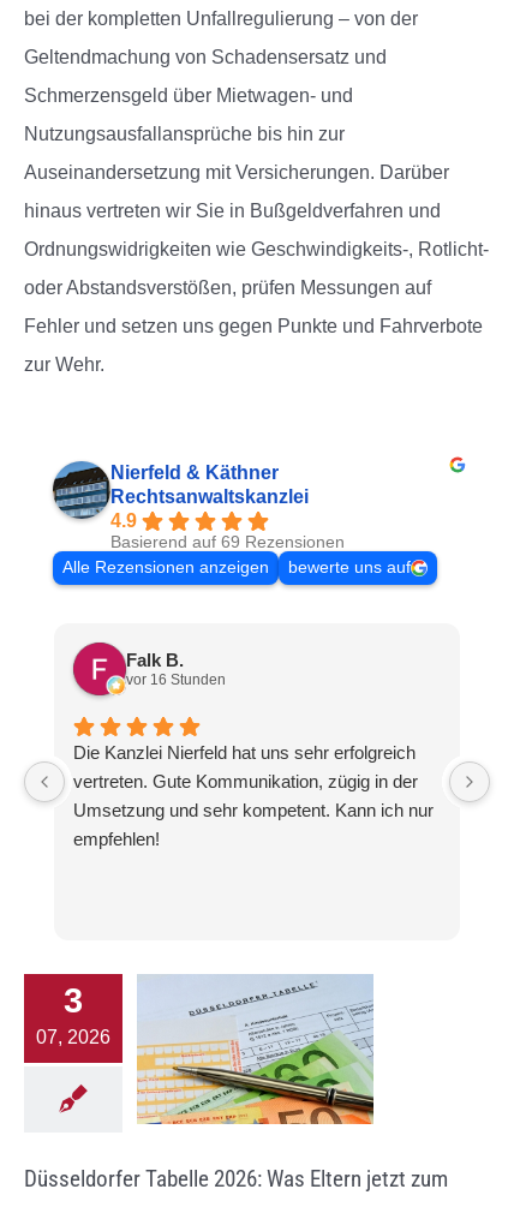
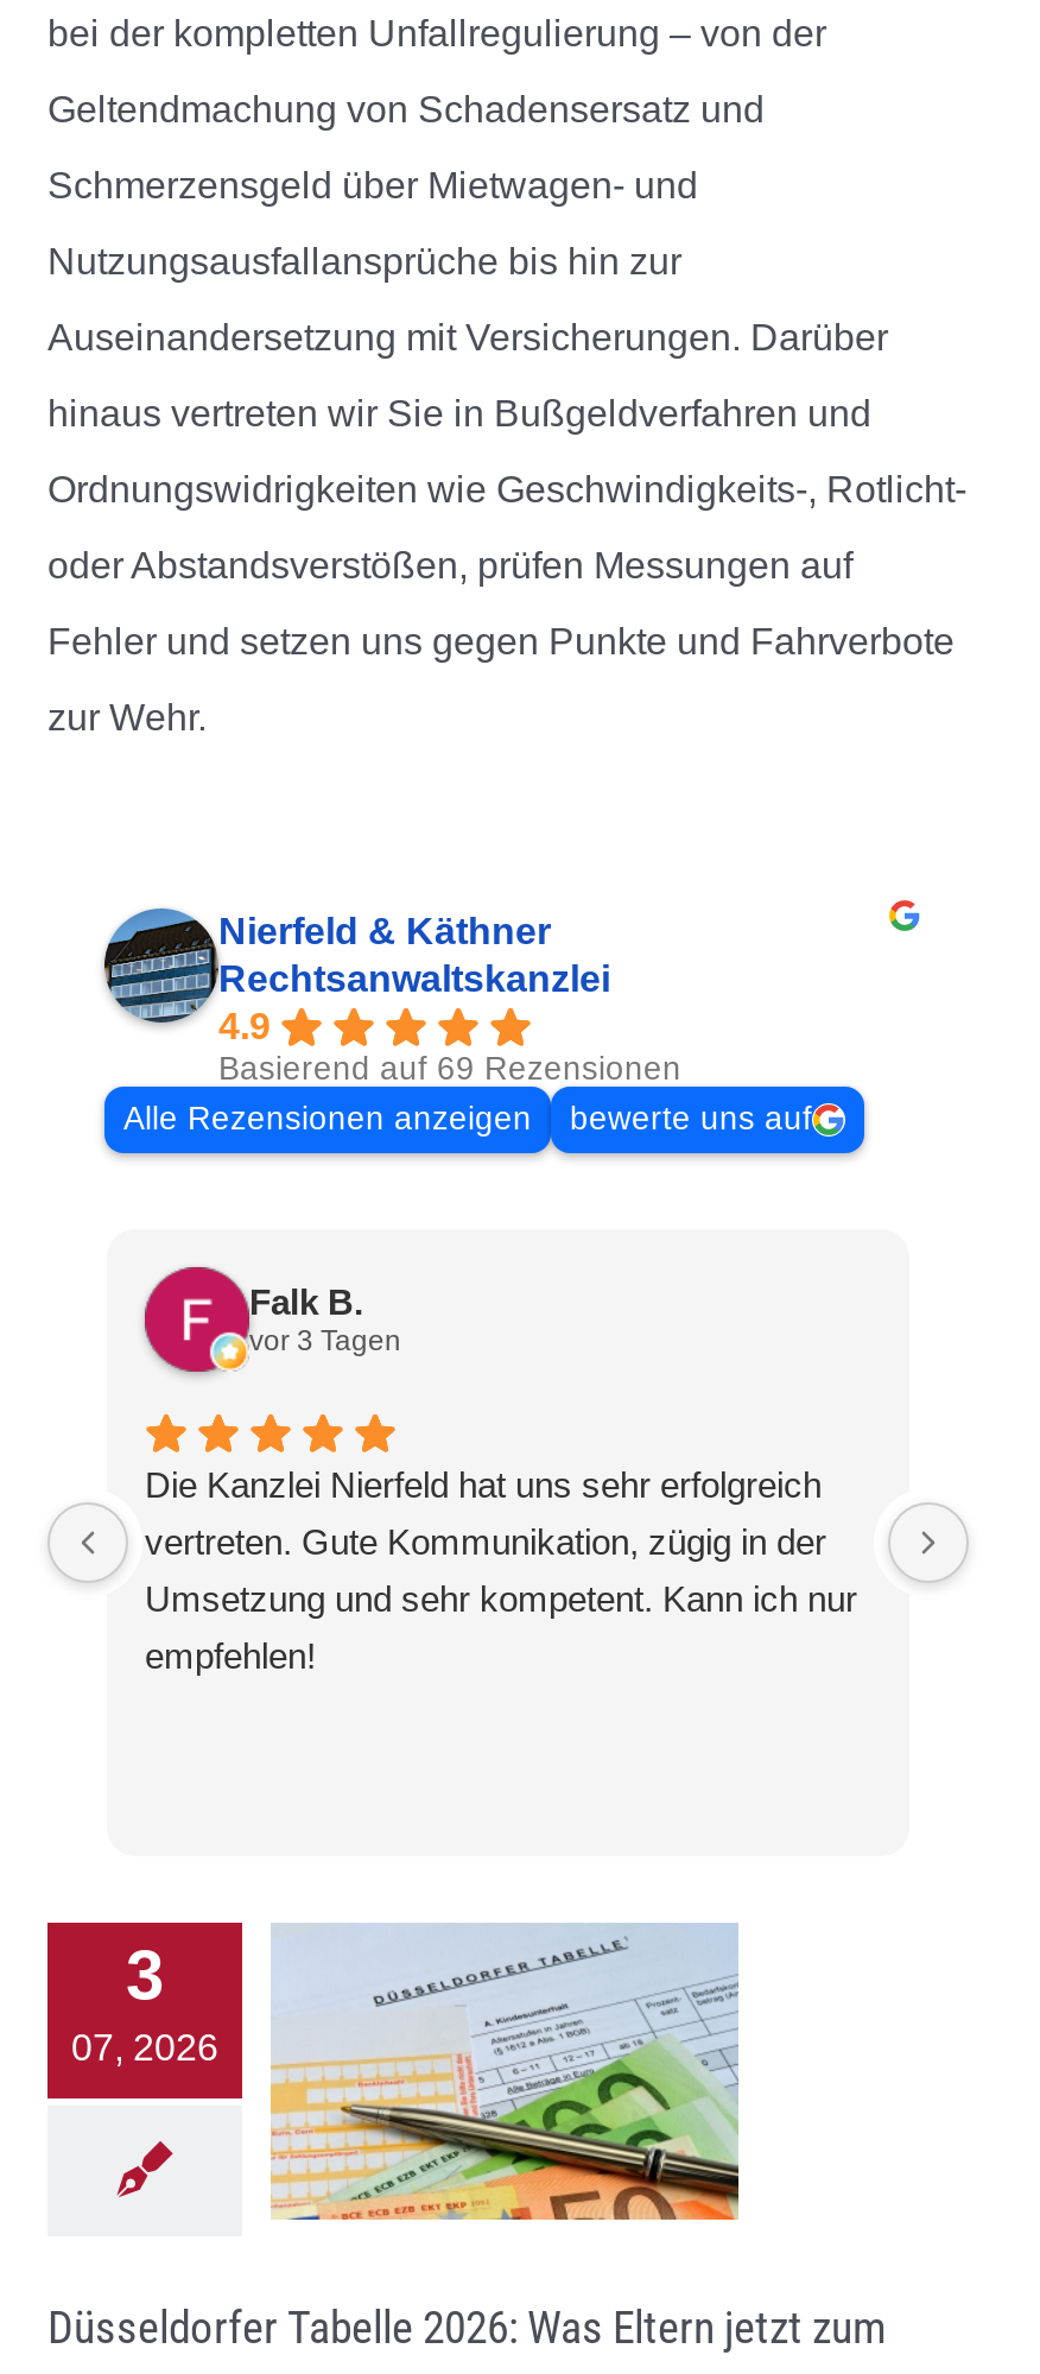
- vor 16 Stunden
+ vor 3 Tagen
